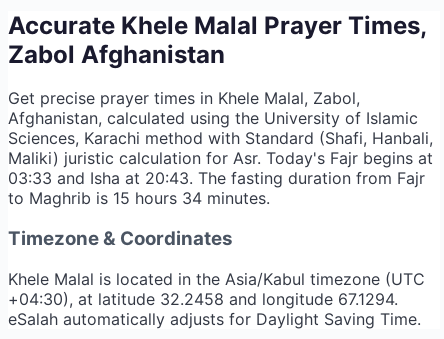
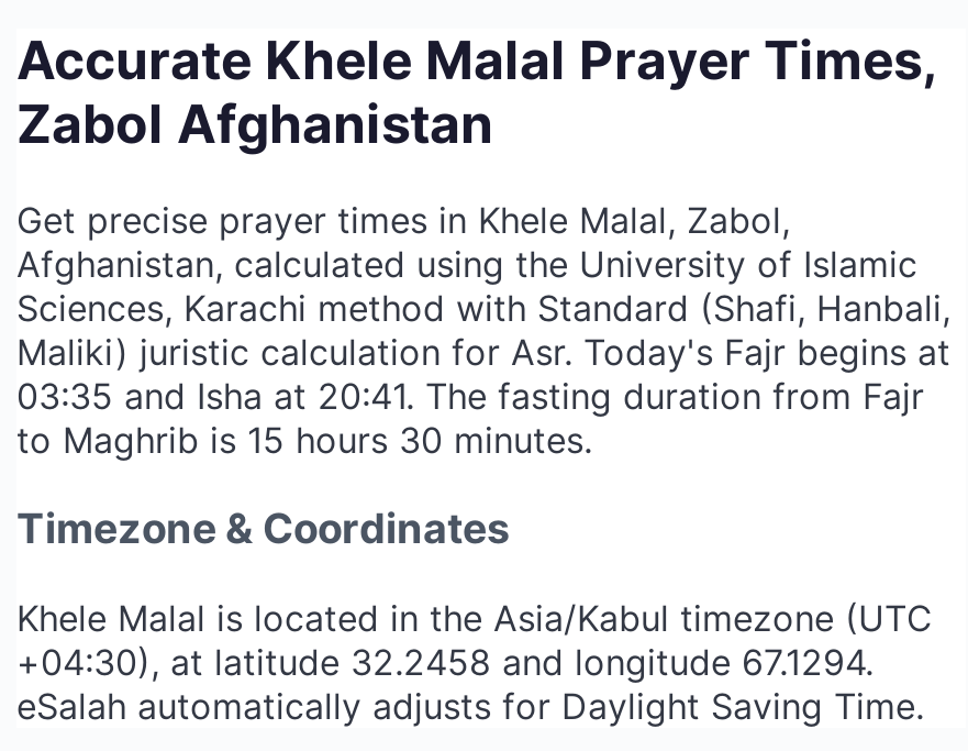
- 03:33 and Isha at 20:43. The fasting duration from Fajr
+ 03:35 and Isha at 20:41. The fasting duration from Fajr

- to Maghrib is 15 hours 34 minutes.
+ to Maghrib is 15 hours 30 minutes.
